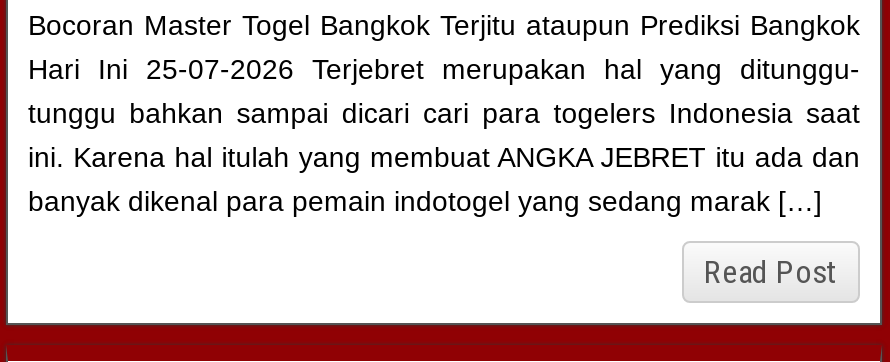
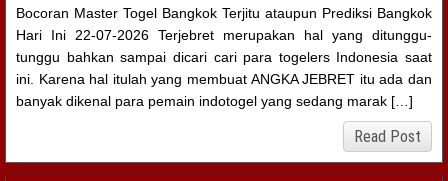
- Hari Ini 25-07-2026 Terjebret merupakan hal yang ditunggu-
+ Hari Ini 22-07-2026 Terjebret merupakan hal yang ditunggu-
